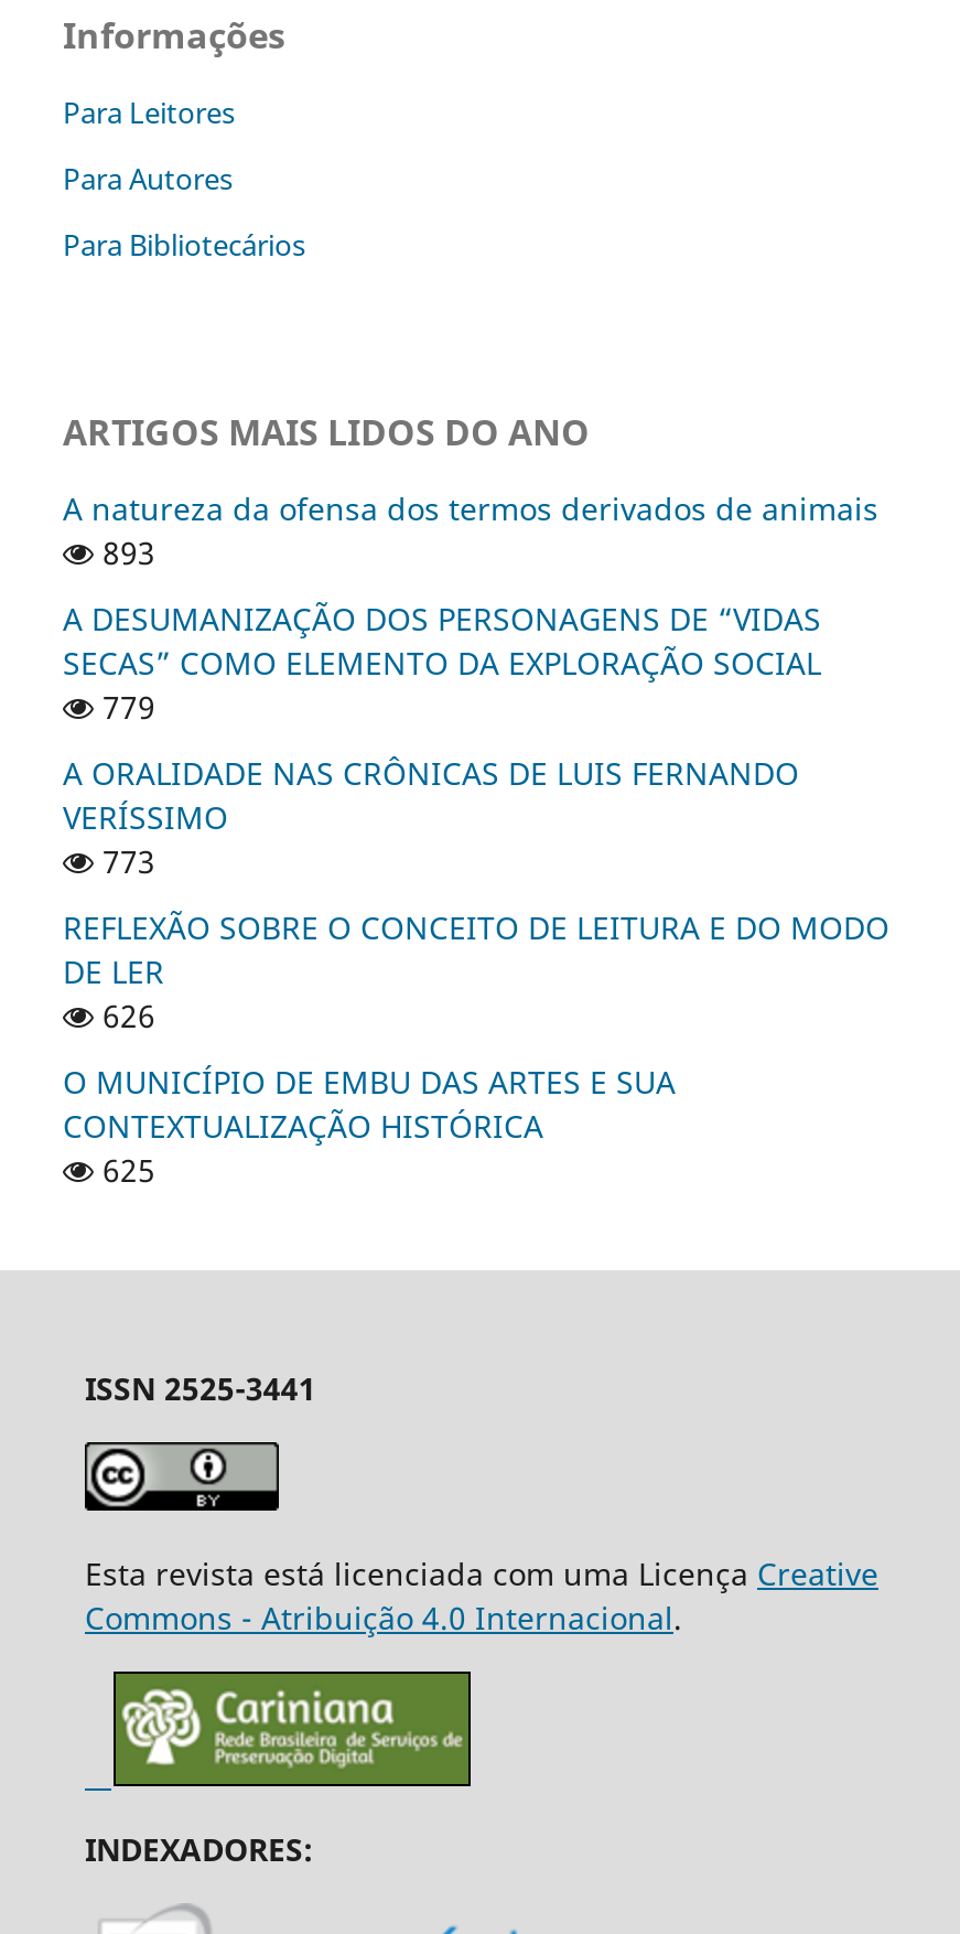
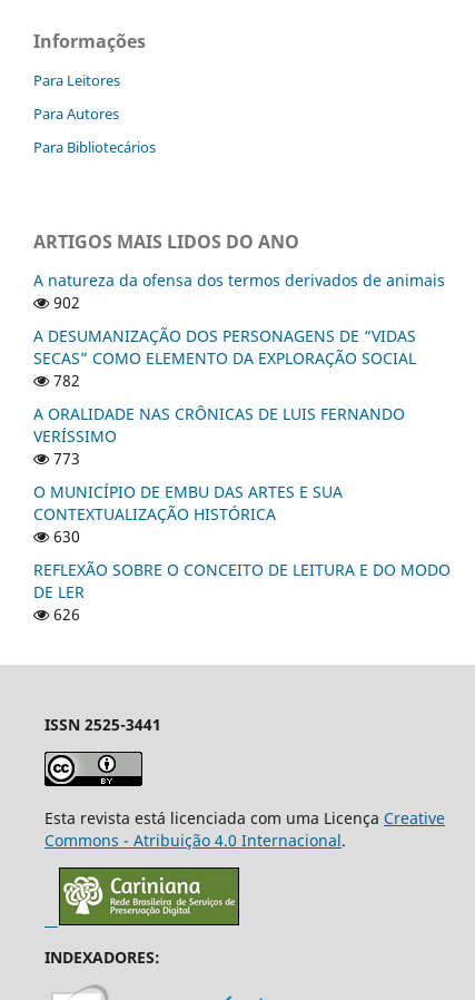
- 893
+ 902

- 779
+ 782

+ 630

moved down: REFLEXÃO SOBRE O CONCEITO DE LEITURA E DO MODO | DE LER | 626

moved up: O MUNICÍPIO DE EMBU DAS ARTES E SUA | CONTEXTUALIZAÇÃO HISTÓRICA

- 625
